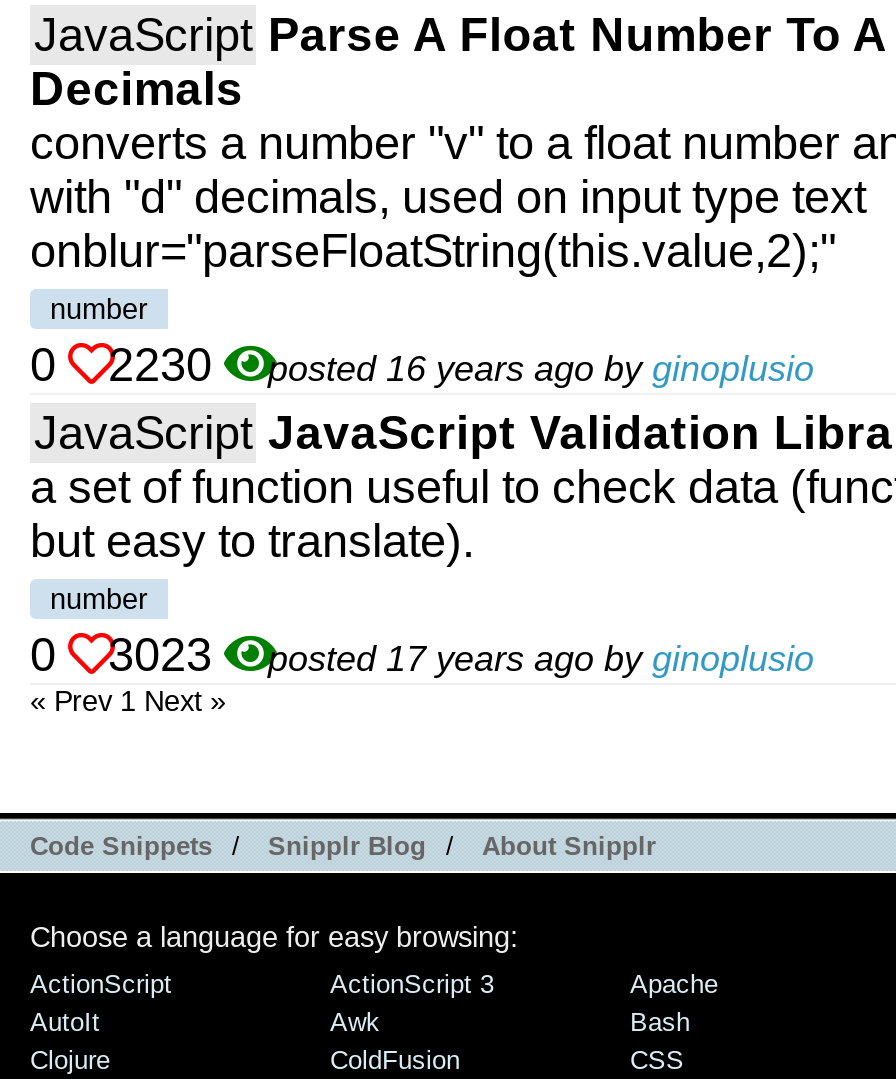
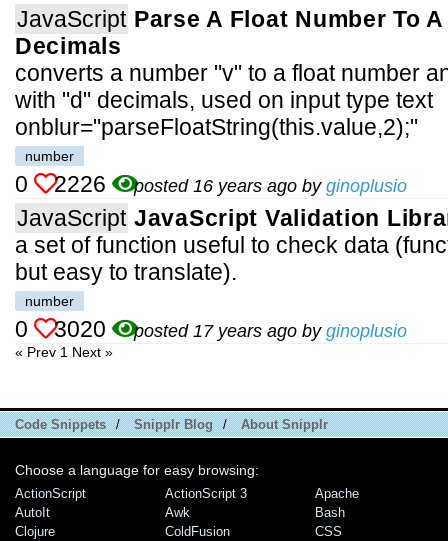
- 0 2230 posted 16 years ago by ginoplusio
+ 0 2226 posted 16 years ago by ginoplusio

- 0 3023 posted 17 years ago by ginoplusio
+ 0 3020 posted 17 years ago by ginoplusio
